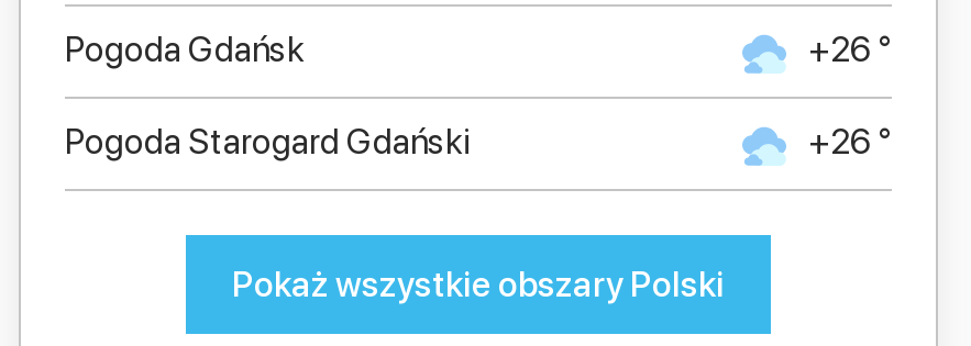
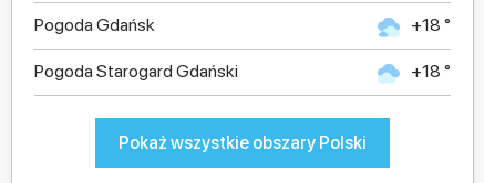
- +26 °
+ +18 °

- +26 °
+ +18 °
